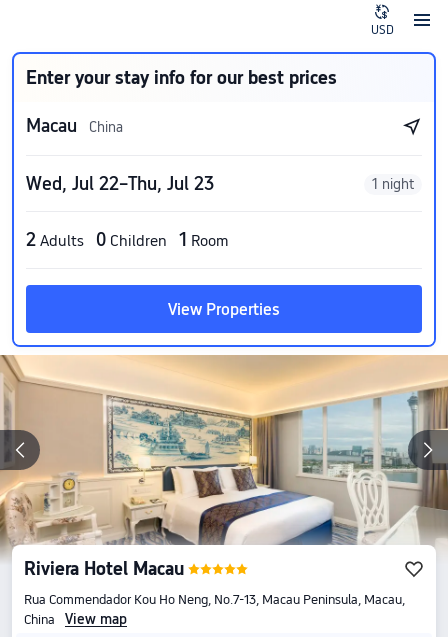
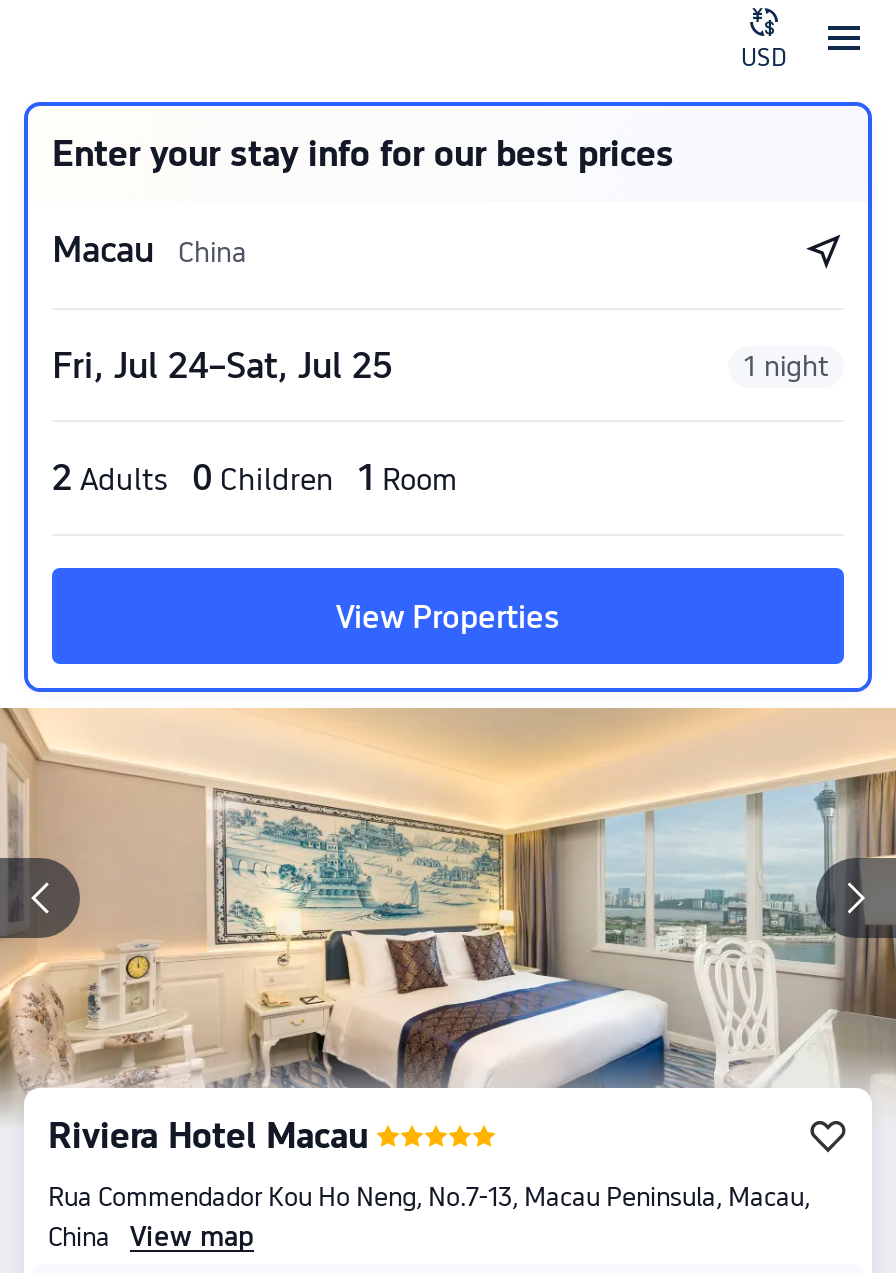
- Wed, Jul 22–Thu, Jul 23
+ Fri, Jul 24–Sat, Jul 25
